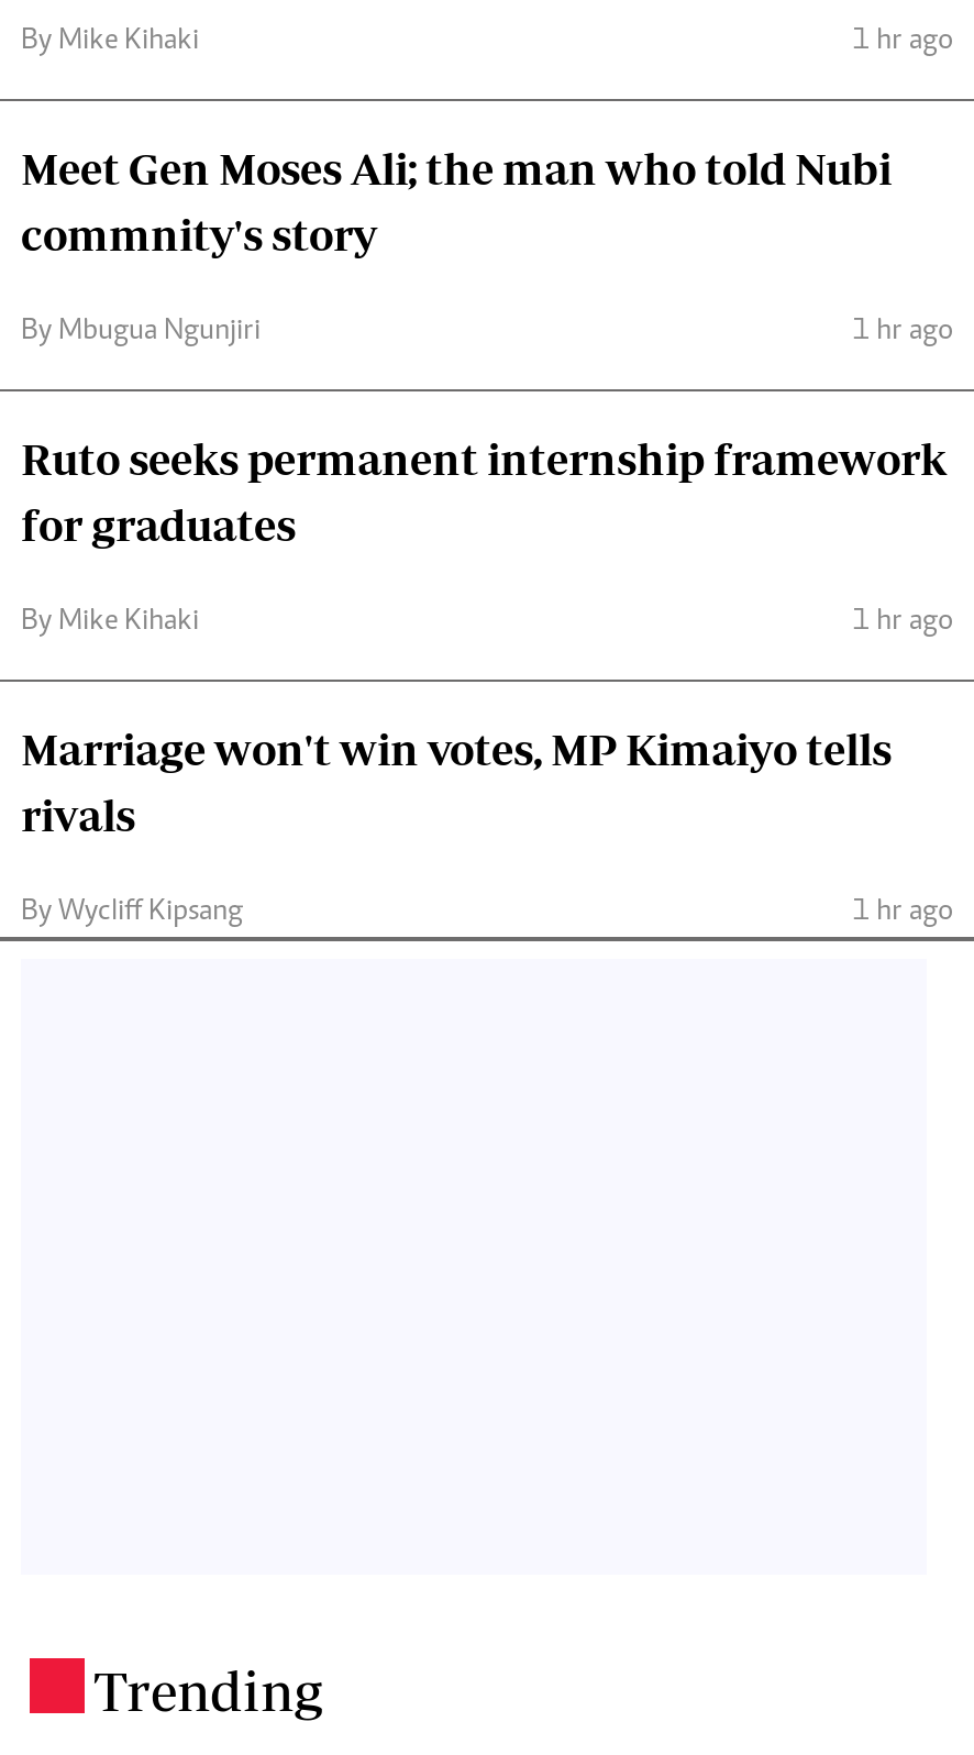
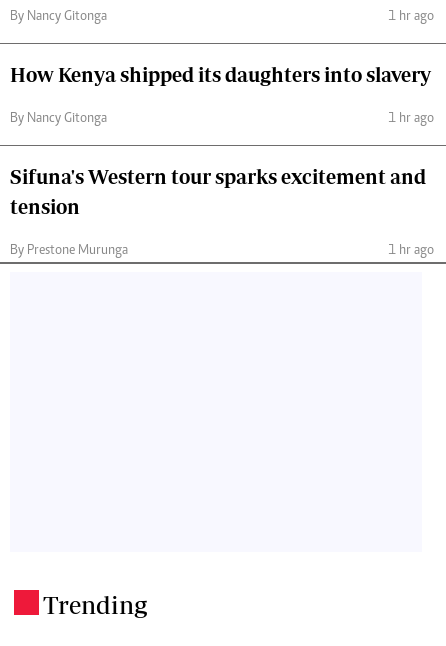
- By Mike Kihaki
+ By Nancy Gitonga

- Meet Gen Moses Ali; the man who told Nubi
- commnity's story
+ How Kenya shipped its daughters into slavery

- By Mbugua Ngunjiri
+ By Nancy Gitonga

- Ruto seeks permanent internship framework
- for graduates
- By Mike Kihaki
- 1 hr ago
- Marriage won't win votes, MP Kimaiyo tells
- rivals
- By Wycliff Kipsang
+ Sifuna's Western tour sparks excitement and
+ tension
+ By Prestone Murunga
